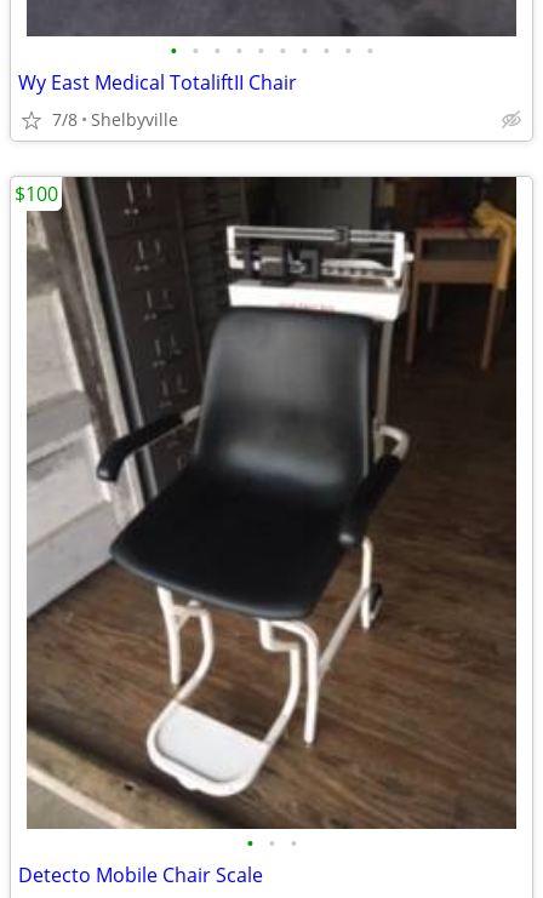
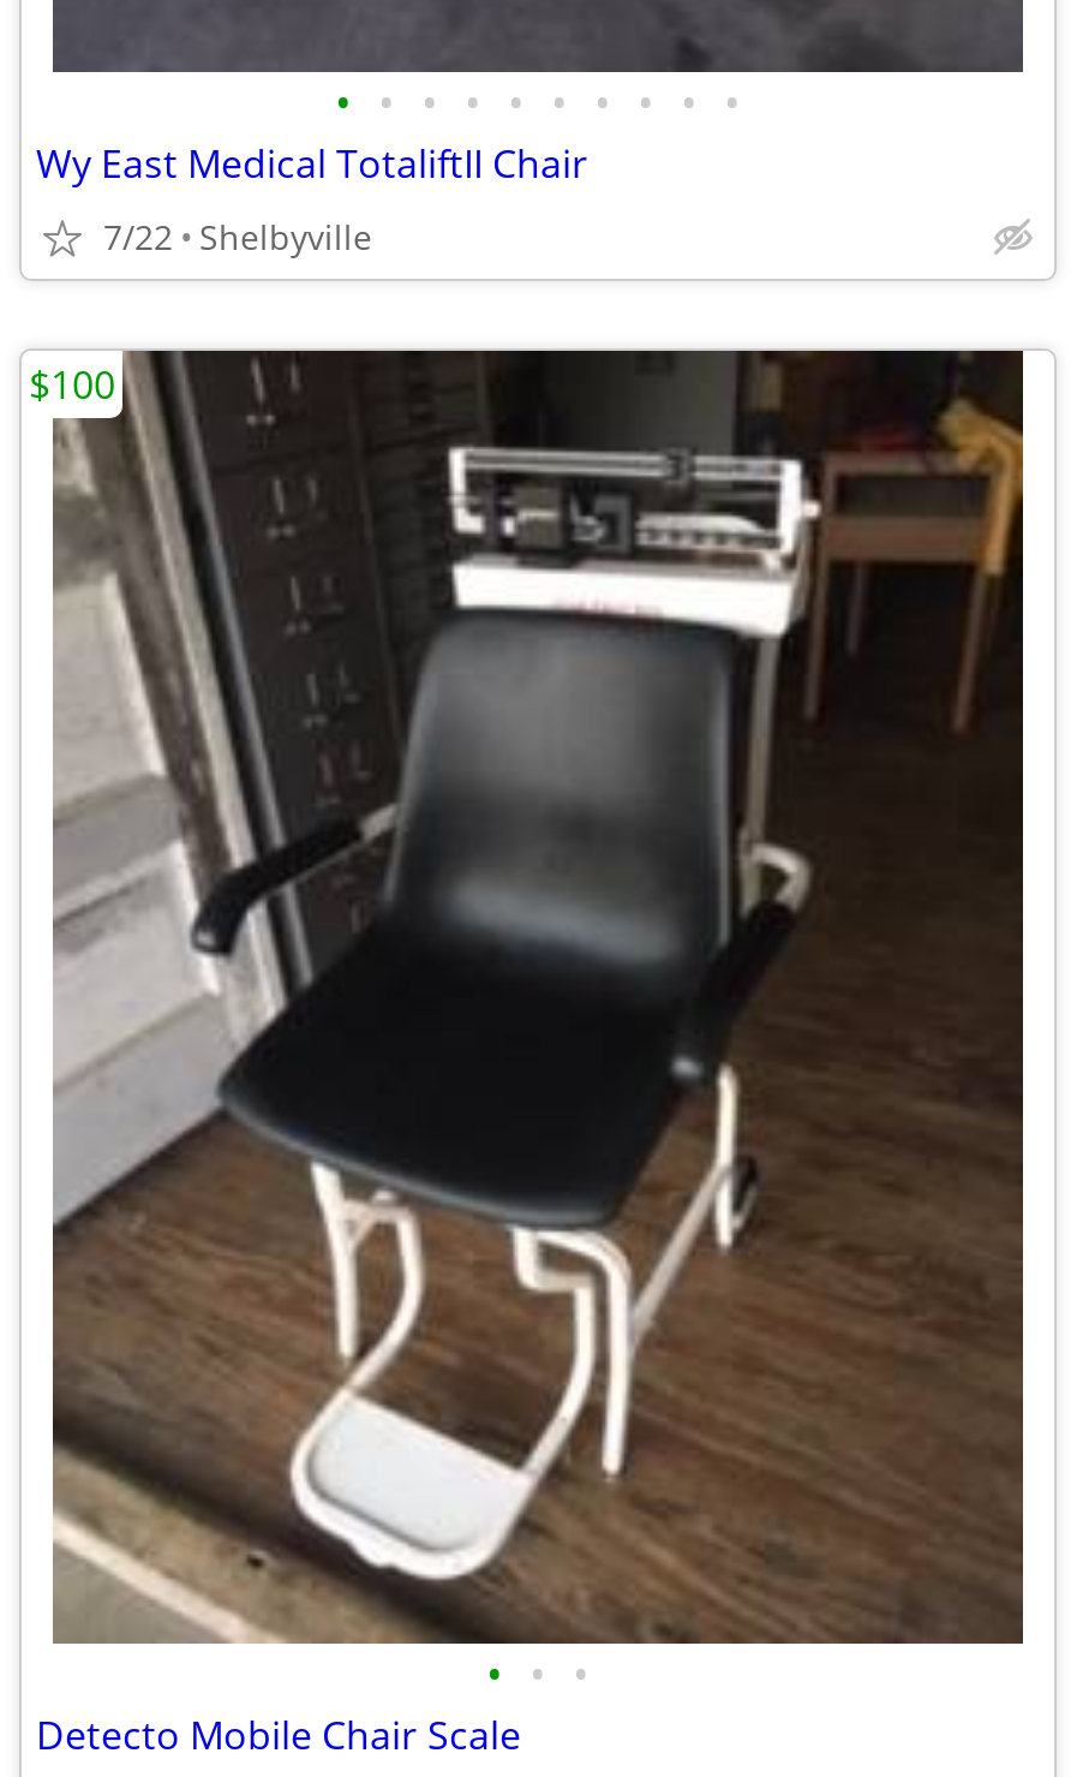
- 7/8 Shelbyville
+ 7/22 Shelbyville
